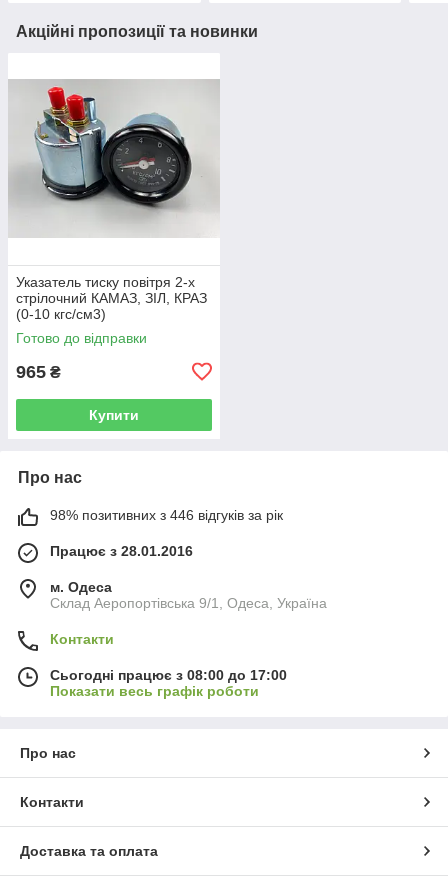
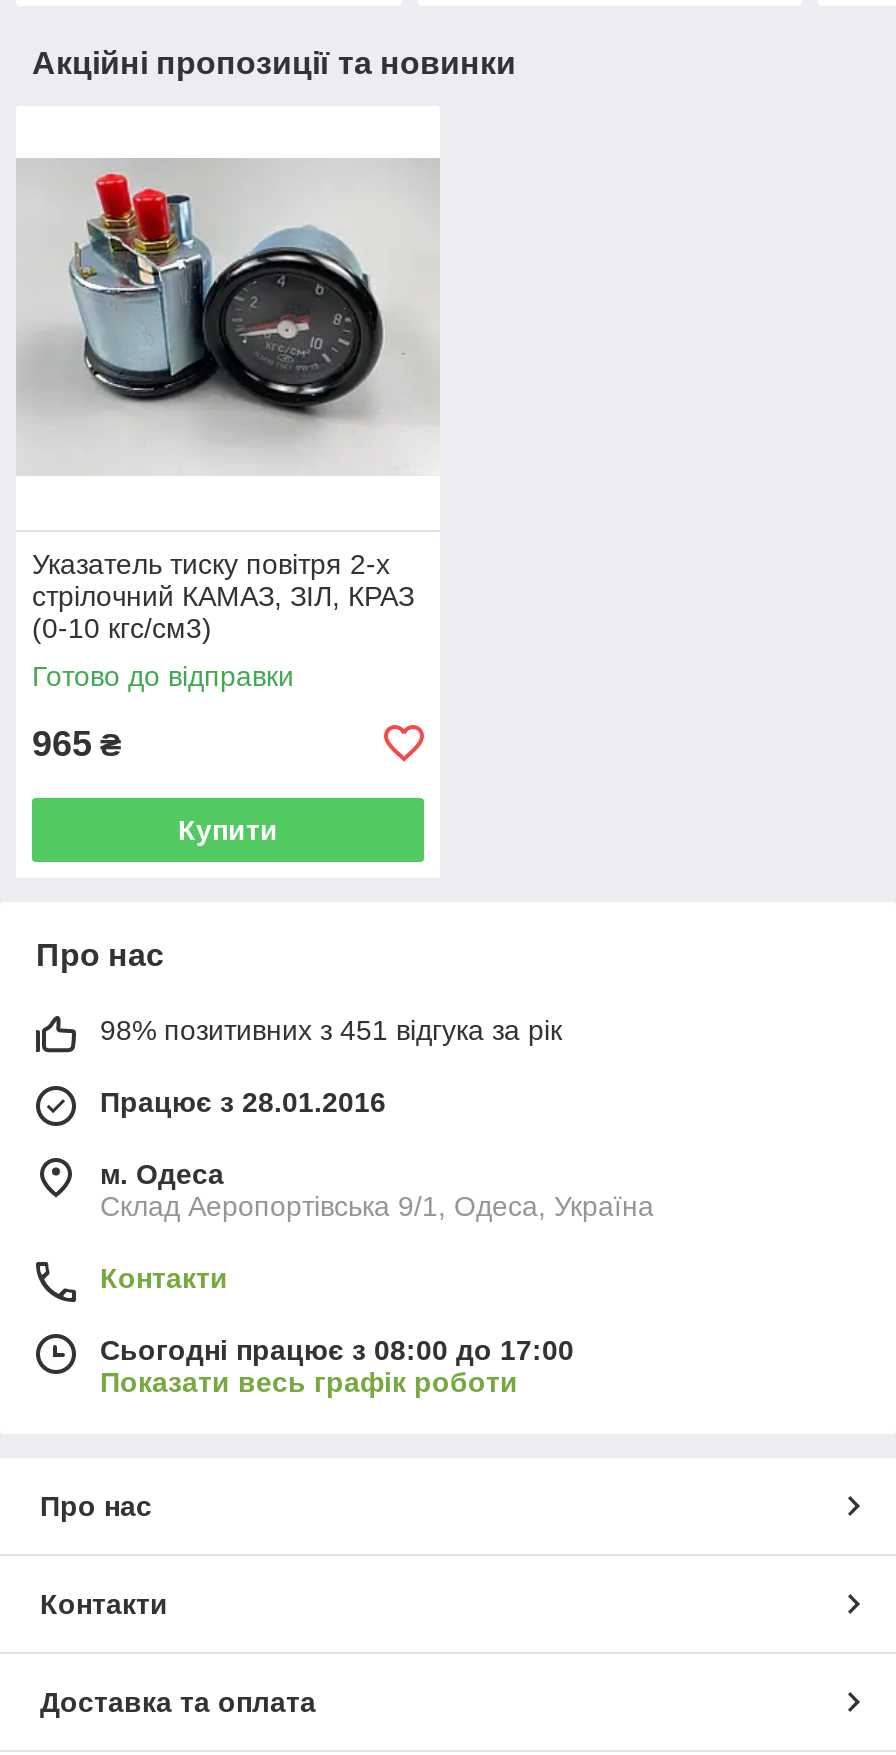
- 98% позитивних з 446 відгуків за рік
+ 98% позитивних з 451 відгука за рік
